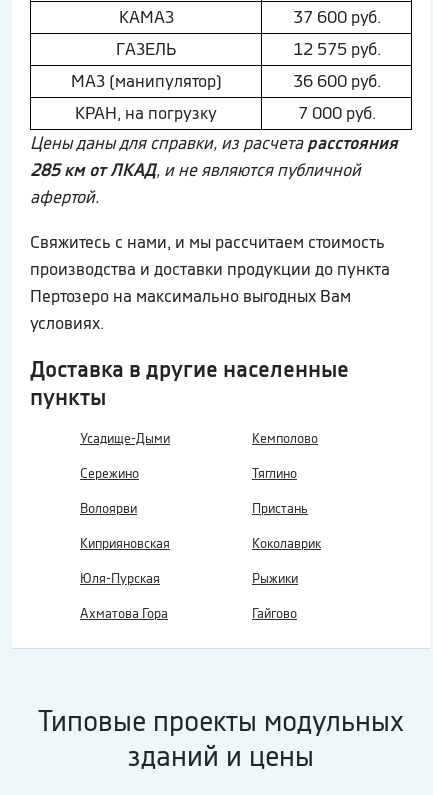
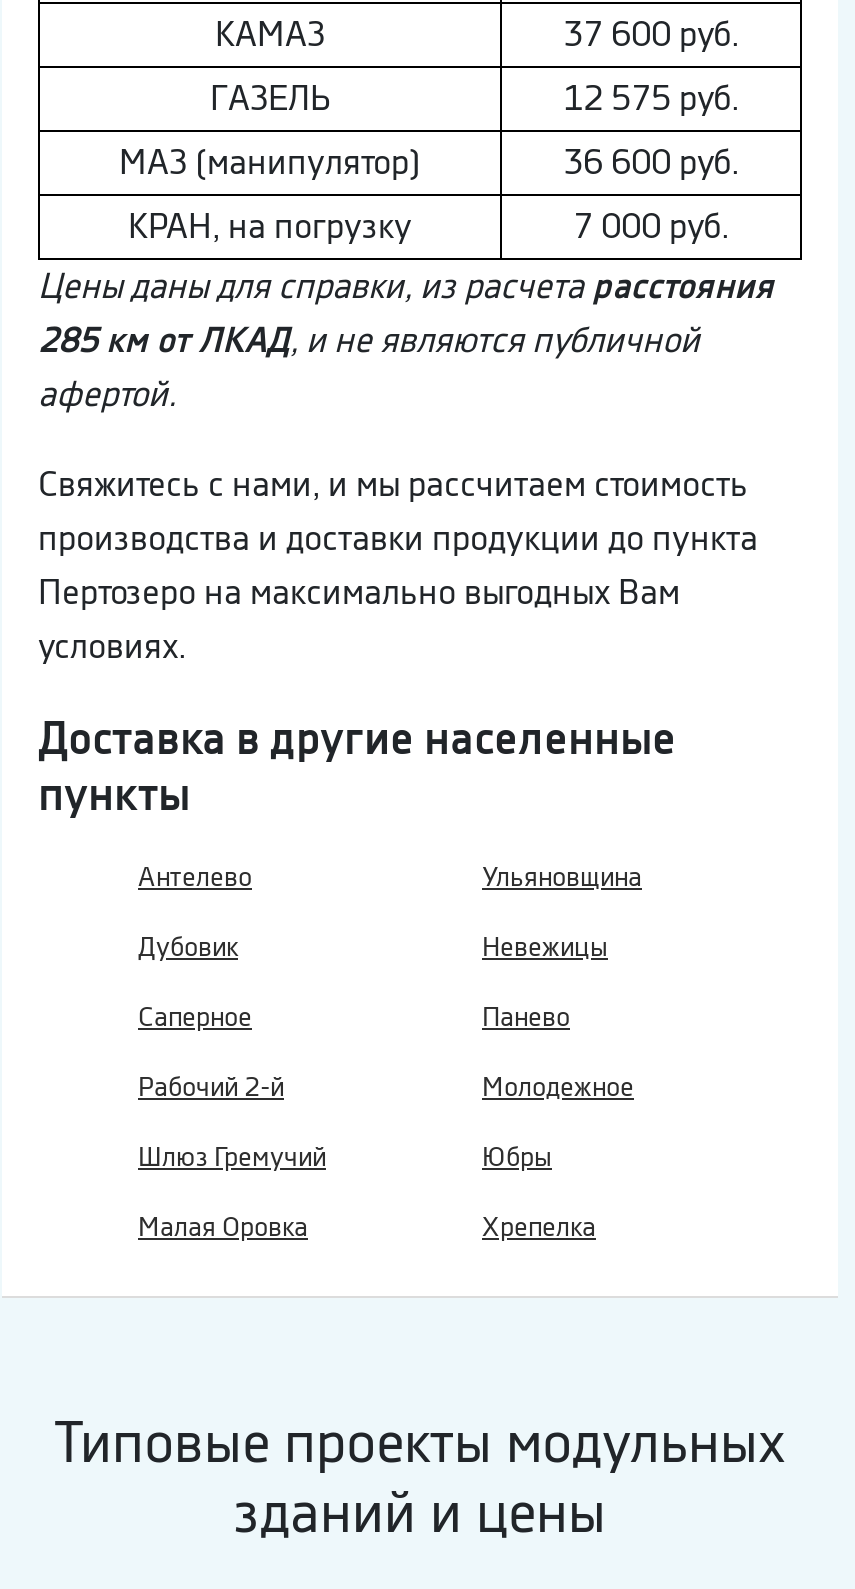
- Усадище-Дыми
- Кемполово
+ Антелево
+ Ульяновщина

- Сережино
- Тяглино
+ Дубовик
+ Невежицы

- Волоярви
- Пристань
+ Саперное
+ Панево

- Киприяновская
- Коколаврик
+ Рабочий 2-й
+ Молодежное

- Юля-Пурская
- Рыжики
+ Шлюз Гремучий
+ Юбры

- Ахматова Гора
- Гайгово
+ Малая Оровка
+ Хрепелка
